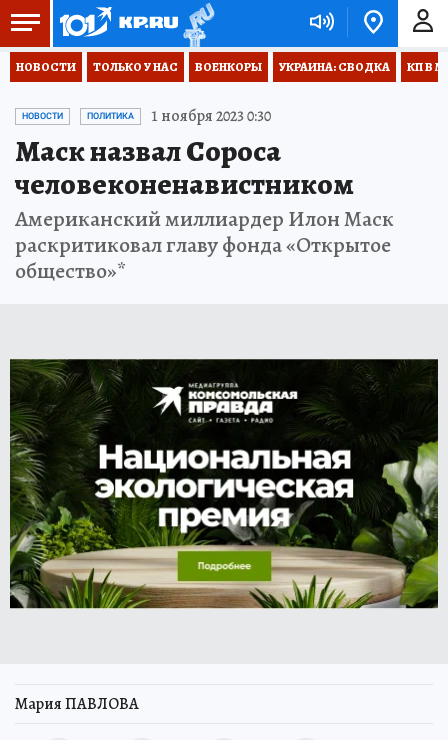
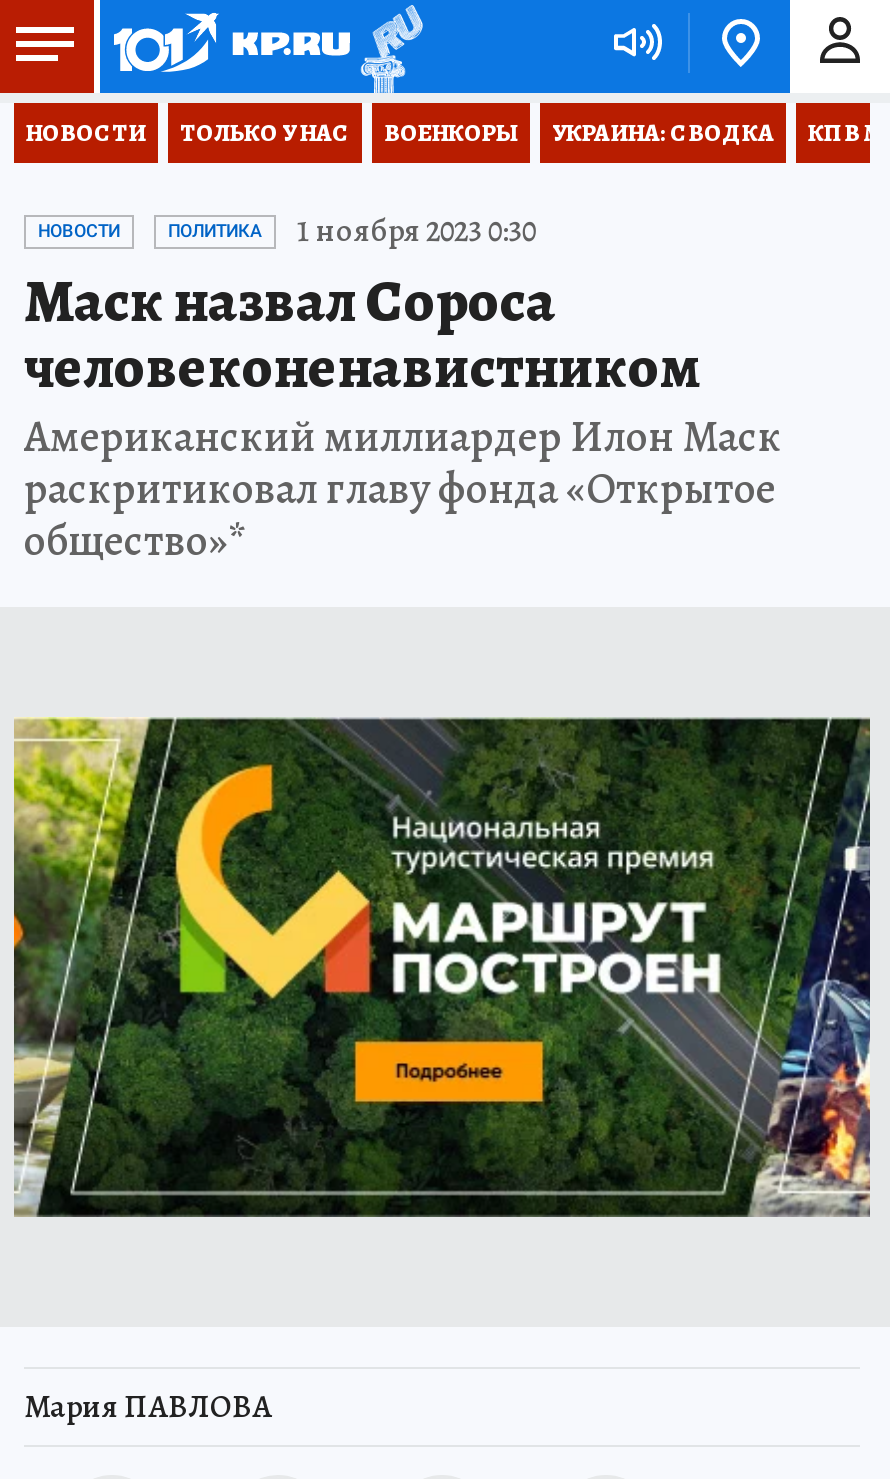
- [image]
+ [image]
